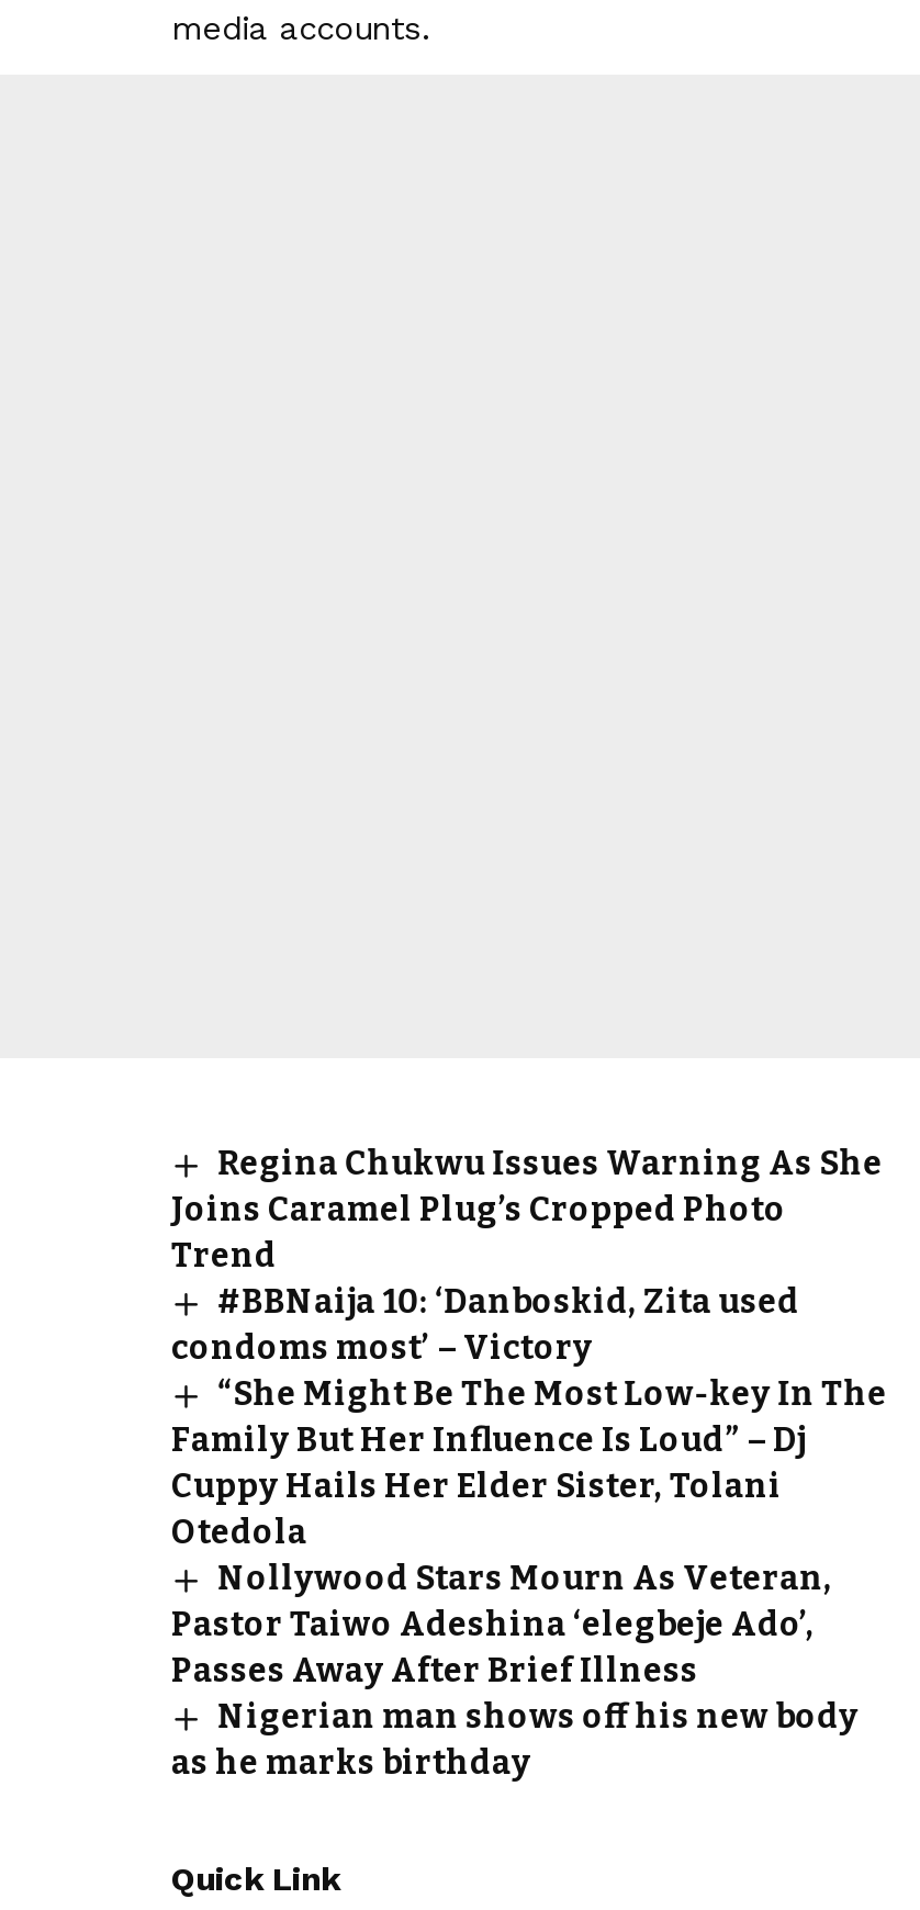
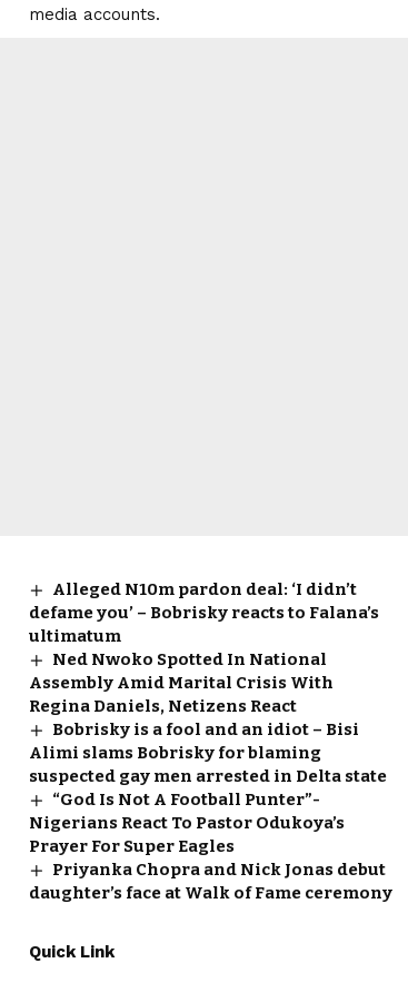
- Regina Chukwu Issues Warning As She
- Joins Caramel Plug’s Cropped Photo
- Trend
- #BBNaija 10: ‘Danboskid, Zita used
- condoms most’ – Victory
- “She Might Be The Most Low-key In The
- Family But Her Influence Is Loud” – Dj
- Cuppy Hails Her Elder Sister, Tolani
- Otedola
- Nollywood Stars Mourn As Veteran,
- Pastor Taiwo Adeshina ‘elegbeje Ado’,
- Passes Away After Brief Illness
- Nigerian man shows off his new body
- as he marks birthday
+ Alleged N10m pardon deal: ‘I didn’t
+ defame you’ – Bobrisky reacts to Falana’s
+ ultimatum
+ Ned Nwoko Spotted In National
+ Assembly Amid Marital Crisis With
+ Regina Daniels, Netizens React
+ Bobrisky is a fool and an idiot – Bisi
+ Alimi slams Bobrisky for blaming
+ suspected gay men arrested in Delta state
+ “God Is Not A Football Punter”-
+ Nigerians React To Pastor Odukoya’s
+ Prayer For Super Eagles
+ Priyanka Chopra and Nick Jonas debut
+ daughter’s face at Walk of Fame ceremony
